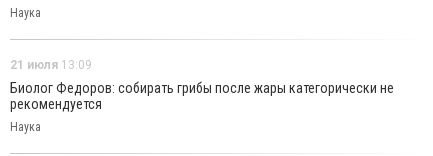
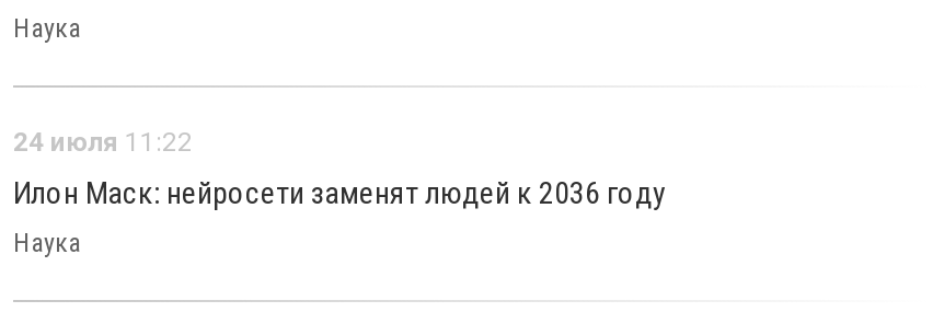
- 21 июля 13:09
+ 24 июля 11:22

- Биолог Федоров: собирать грибы после жары категорически не
- рекомендуется
+ Илон Маск: нейросети заменят людей к 2036 году
